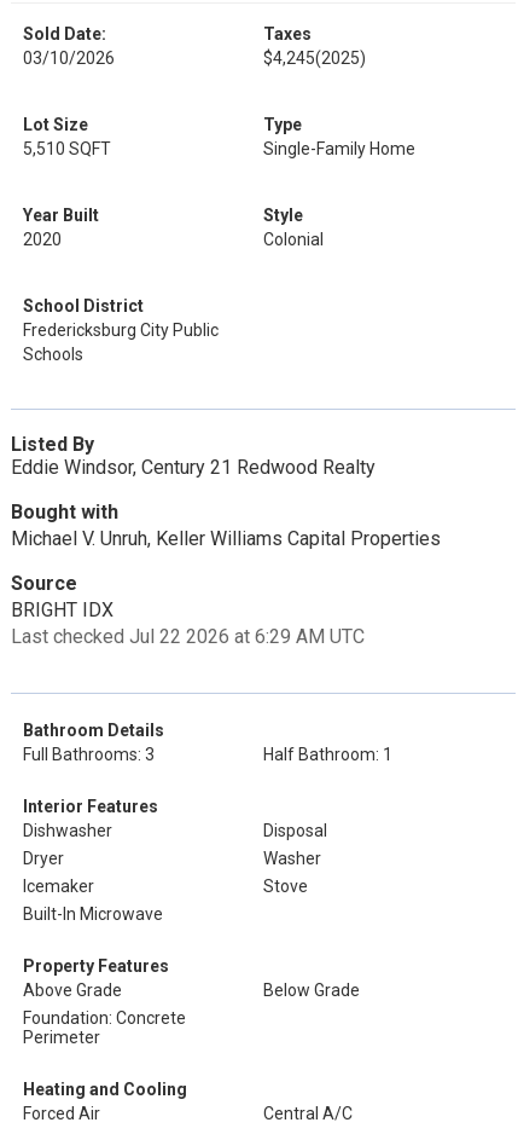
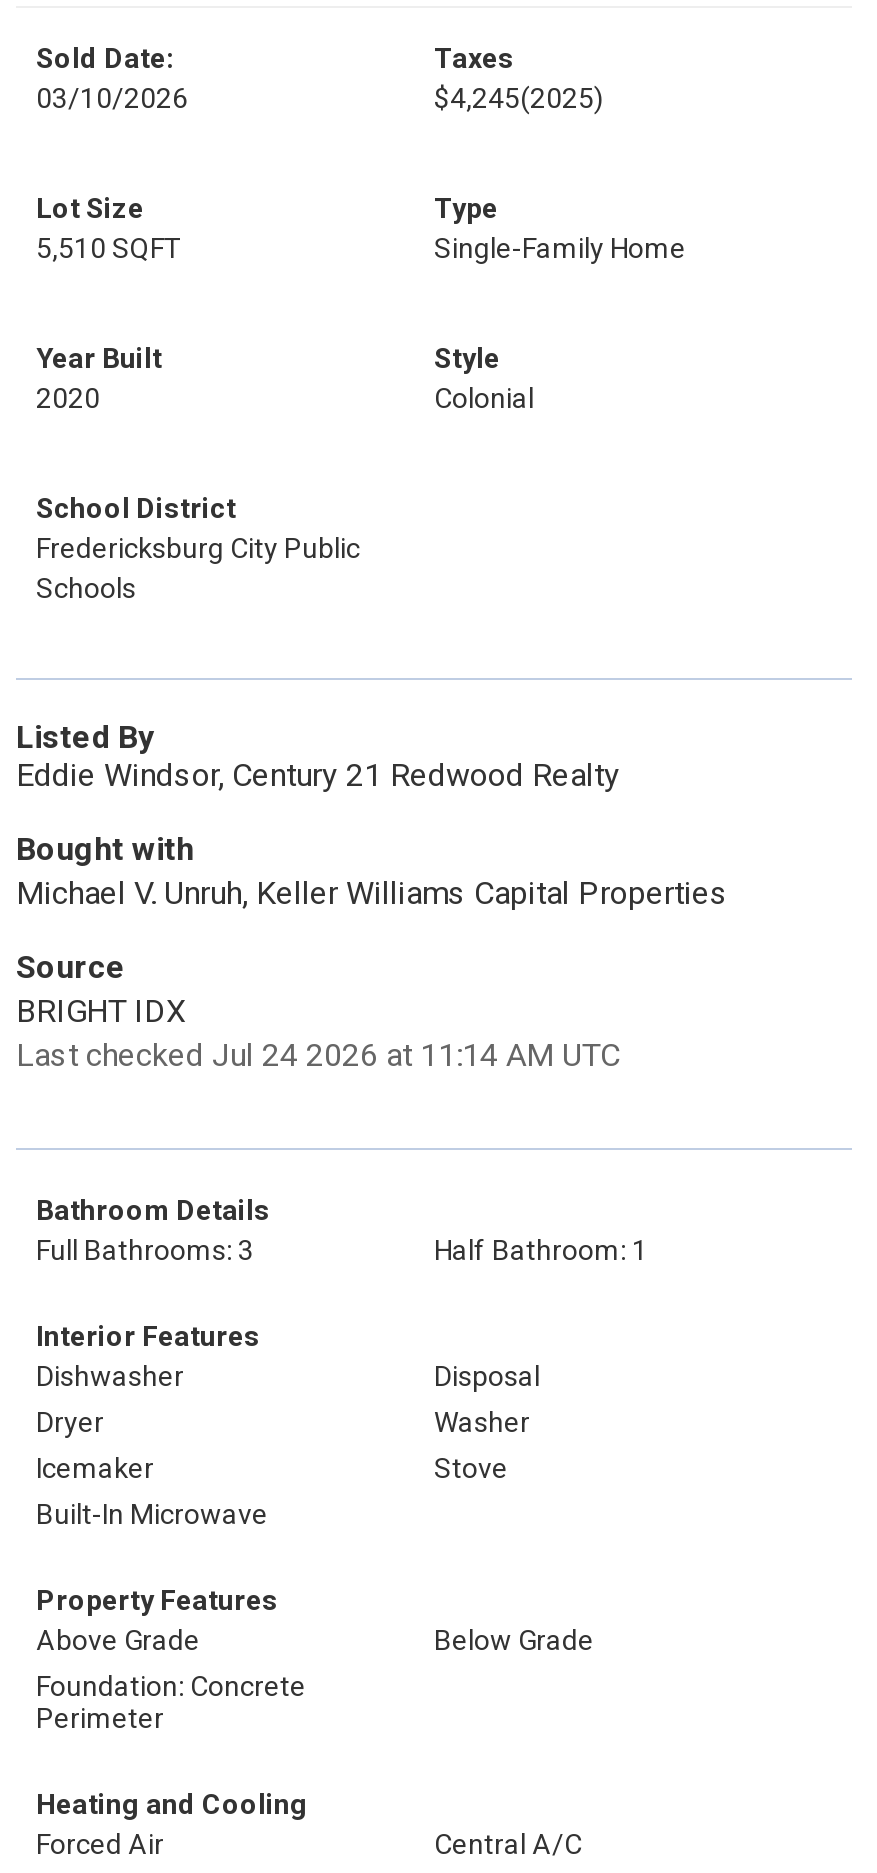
- Last checked Jul 22 2026 at 6:29 AM UTC
+ Last checked Jul 24 2026 at 11:14 AM UTC
